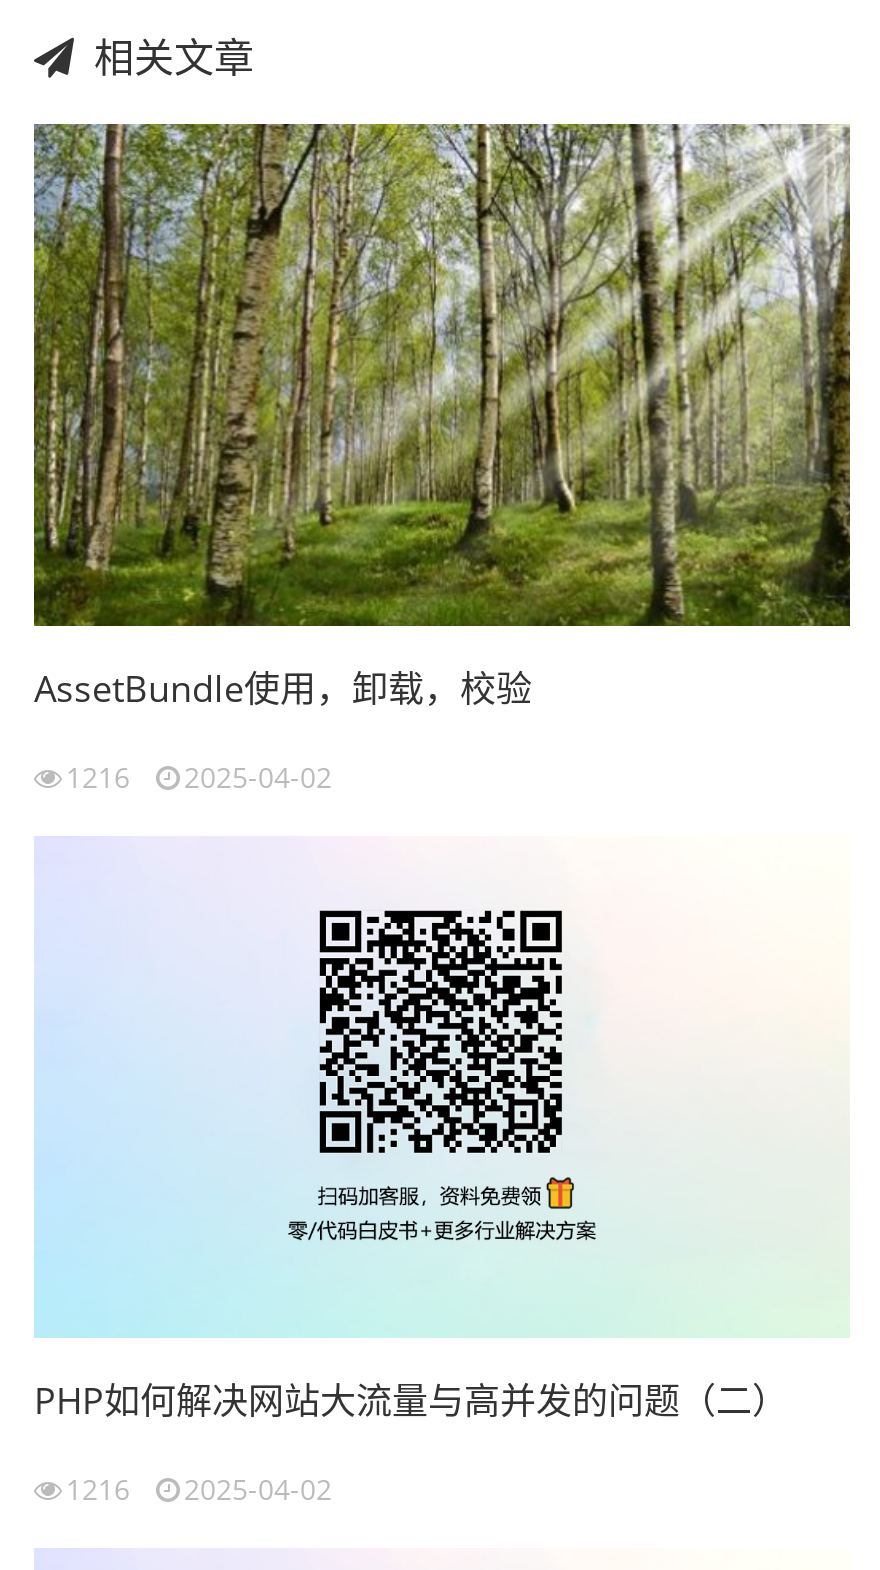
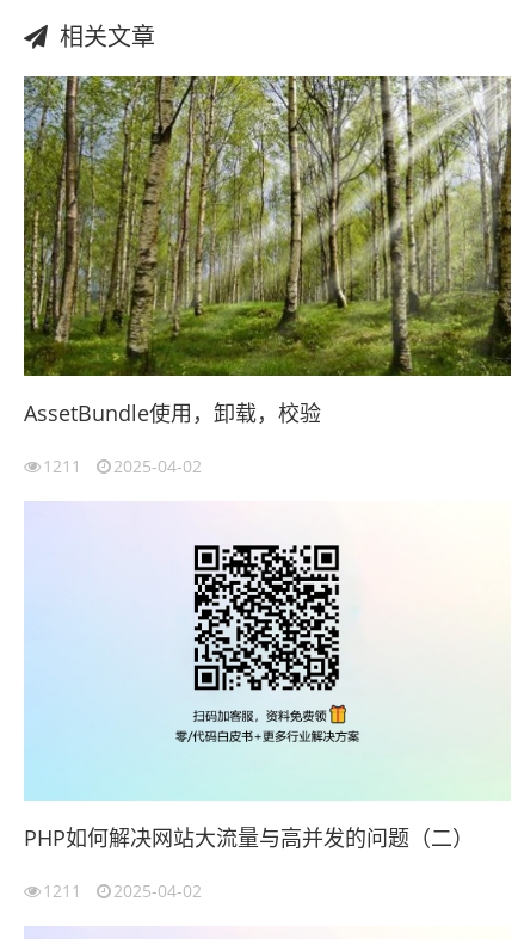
- 1216 2025-04-02
+ 1211 2025-04-02

- 1216 2025-04-02
+ 1211 2025-04-02
